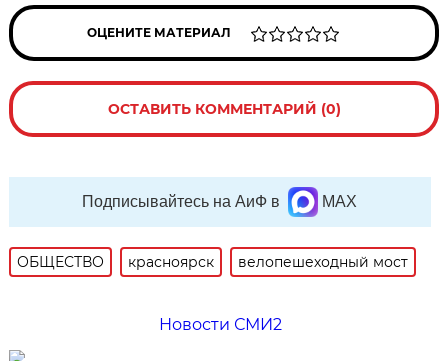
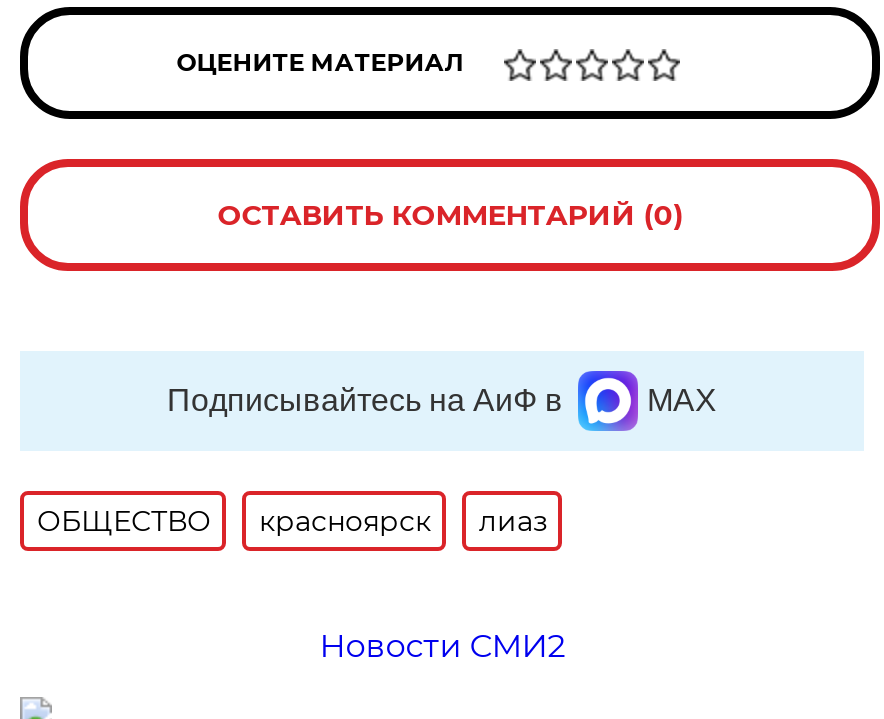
- велопешеходный мост
+ лиаз
